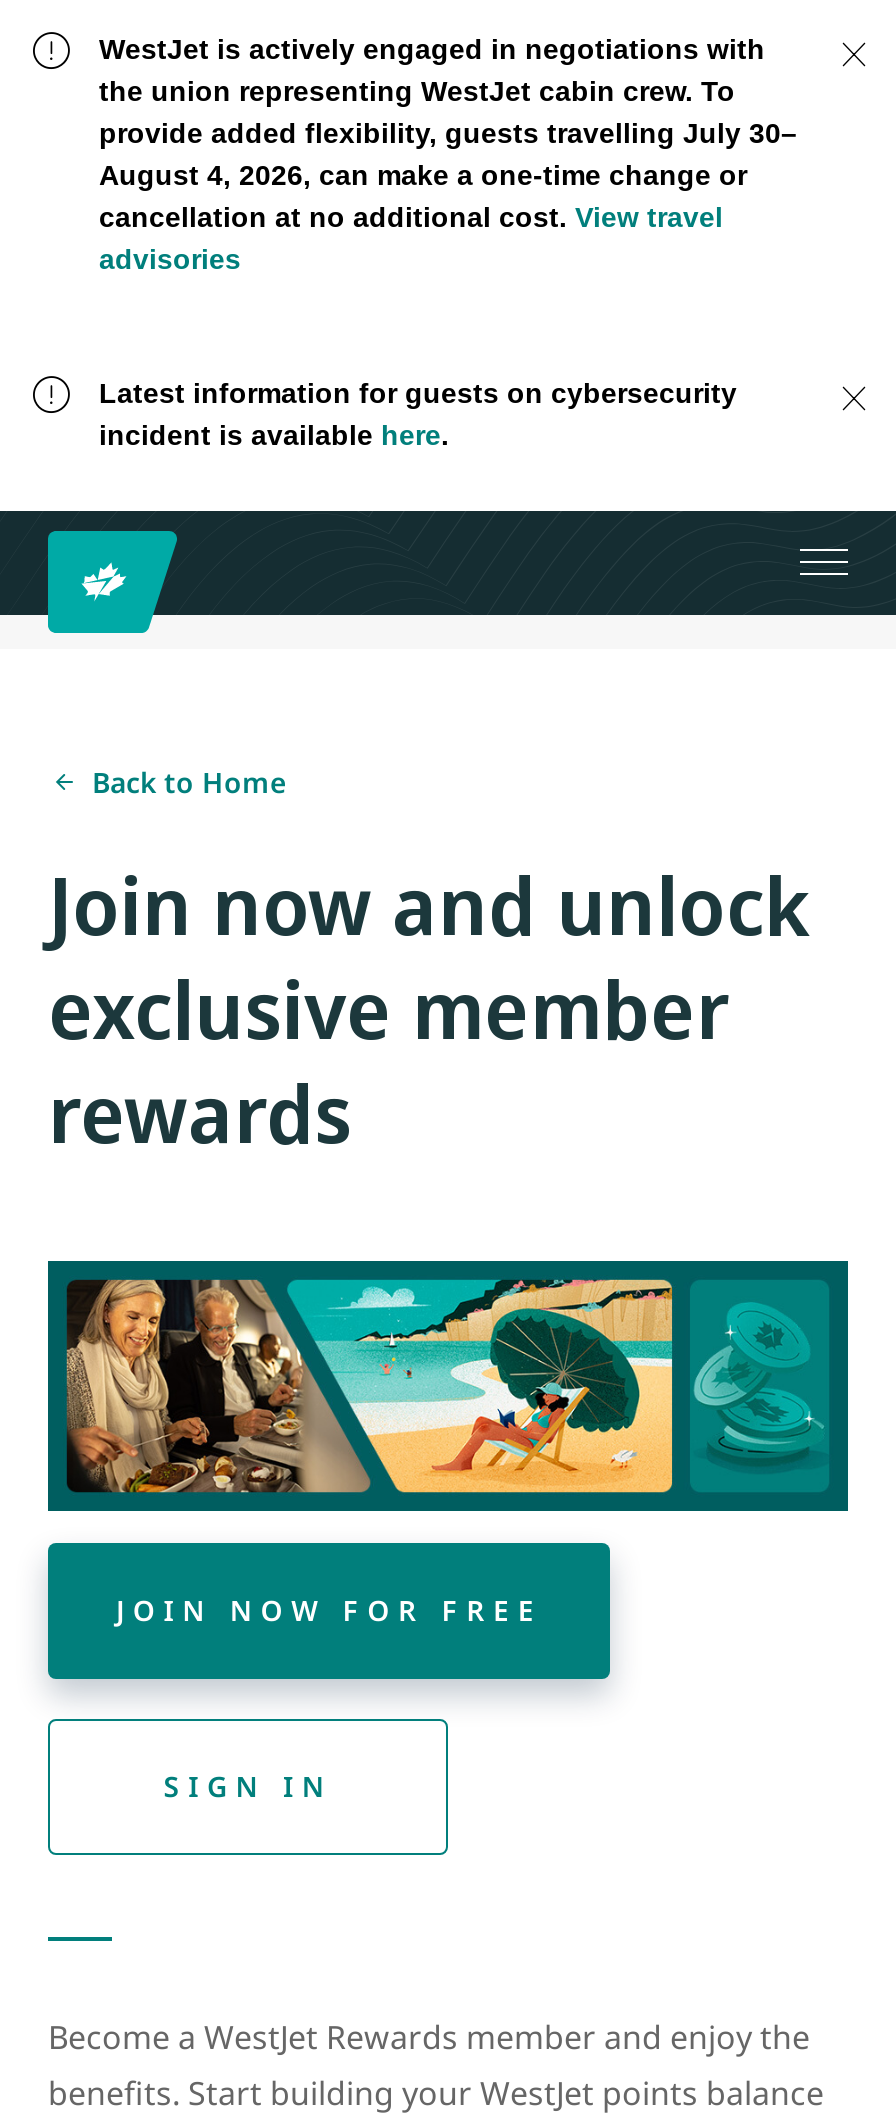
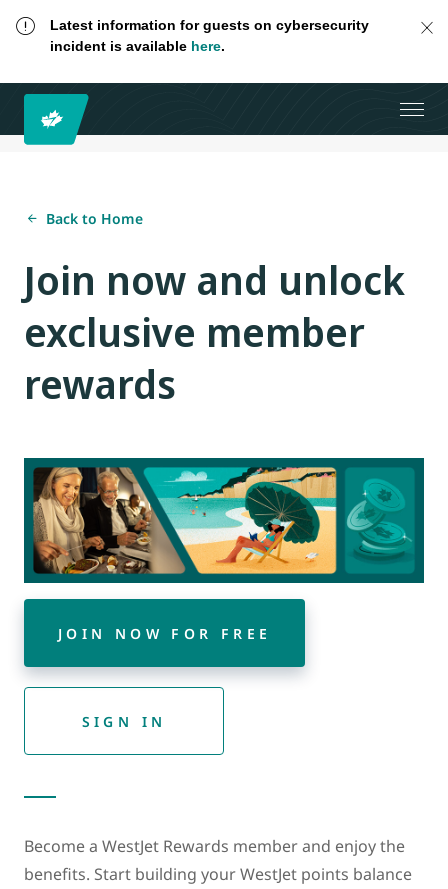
- WestJet is actively engaged in negotiations with
- the union representing WestJet cabin crew. To
- provide added flexibility, guests travelling July 30–
- August 4, 2026, can make a one-time change or
- cancellation at no additional cost. View travel
- advisories
